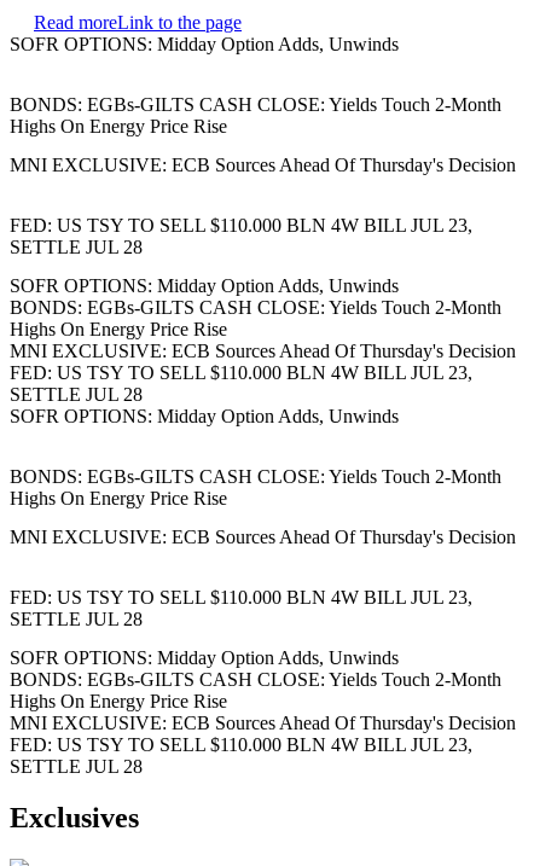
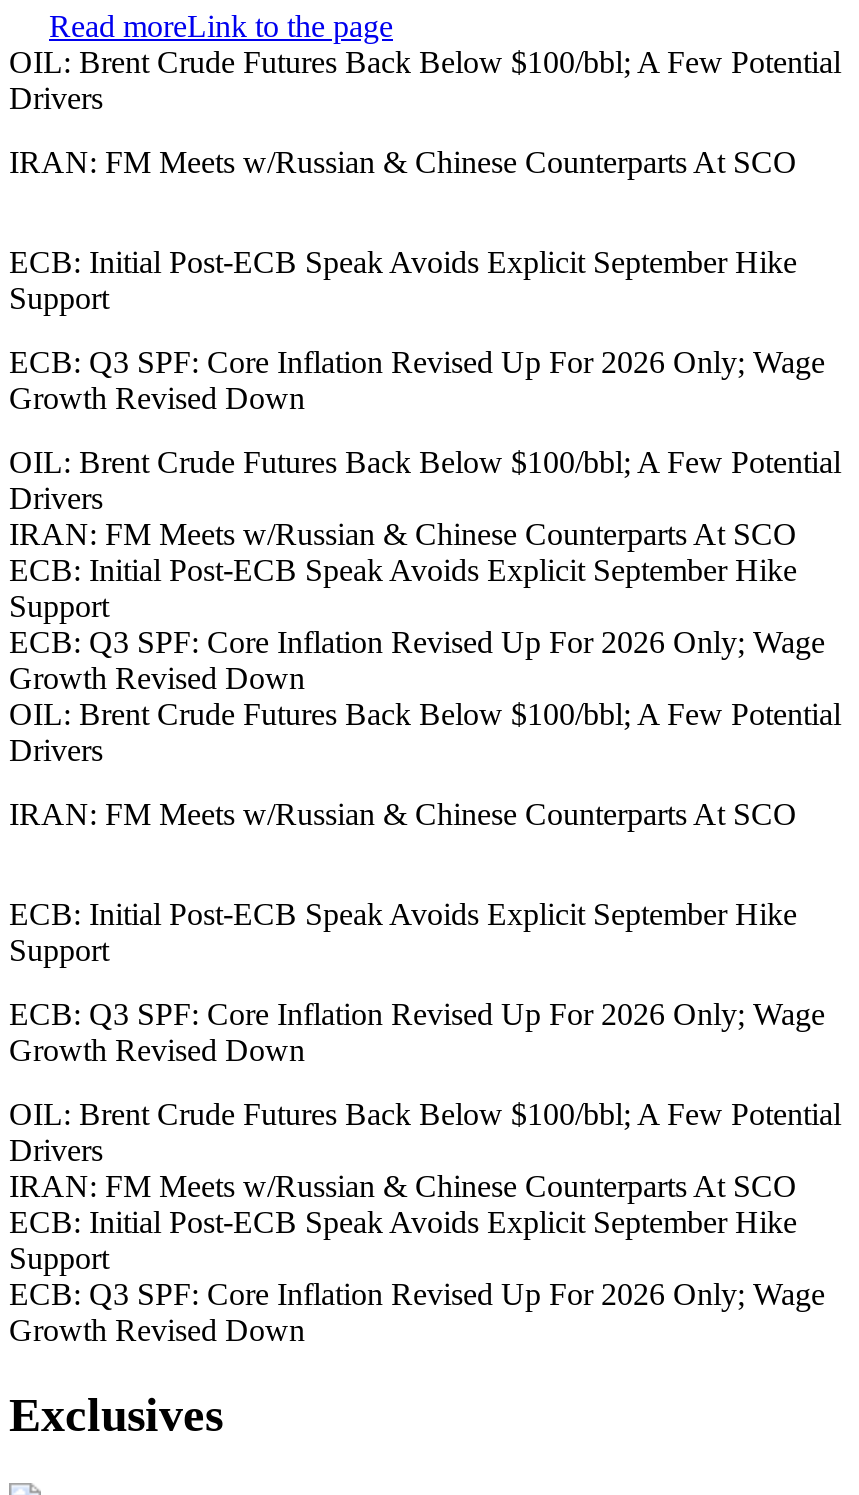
- SOFR OPTIONS: Midday Option Adds, Unwinds
+ OIL: Brent Crude Futures Back Below $100/bbl; A Few Potential
+ Drivers

- BONDS: EGBs-GILTS CASH CLOSE: Yields Touch 2-Month
- Highs On Energy Price Rise
+ IRAN: FM Meets w/Russian & Chinese Counterparts At SCO

- MNI EXCLUSIVE: ECB Sources Ahead Of Thursday's Decision
+ ECB: Initial Post-ECB Speak Avoids Explicit September Hike
+ Support

- FED: US TSY TO SELL $110.000 BLN 4W BILL JUL 23,
- SETTLE JUL 28
+ ECB: Q3 SPF: Core Inflation Revised Up For 2026 Only; Wage
+ Growth Revised Down

- SOFR OPTIONS: Midday Option Adds, Unwinds
- BONDS: EGBs-GILTS CASH CLOSE: Yields Touch 2-Month
- Highs On Energy Price Rise
- MNI EXCLUSIVE: ECB Sources Ahead Of Thursday's Decision
- FED: US TSY TO SELL $110.000 BLN 4W BILL JUL 23,
- SETTLE JUL 28
- SOFR OPTIONS: Midday Option Adds, Unwinds
+ OIL: Brent Crude Futures Back Below $100/bbl; A Few Potential
+ Drivers
+ IRAN: FM Meets w/Russian & Chinese Counterparts At SCO
+ ECB: Initial Post-ECB Speak Avoids Explicit September Hike
+ Support
+ ECB: Q3 SPF: Core Inflation Revised Up For 2026 Only; Wage
+ Growth Revised Down
+ OIL: Brent Crude Futures Back Below $100/bbl; A Few Potential
+ Drivers

- BONDS: EGBs-GILTS CASH CLOSE: Yields Touch 2-Month
- Highs On Energy Price Rise
+ IRAN: FM Meets w/Russian & Chinese Counterparts At SCO

- MNI EXCLUSIVE: ECB Sources Ahead Of Thursday's Decision
+ ECB: Initial Post-ECB Speak Avoids Explicit September Hike
+ Support

- FED: US TSY TO SELL $110.000 BLN 4W BILL JUL 23,
- SETTLE JUL 28
+ ECB: Q3 SPF: Core Inflation Revised Up For 2026 Only; Wage
+ Growth Revised Down

- SOFR OPTIONS: Midday Option Adds, Unwinds
- BONDS: EGBs-GILTS CASH CLOSE: Yields Touch 2-Month
- Highs On Energy Price Rise
- MNI EXCLUSIVE: ECB Sources Ahead Of Thursday's Decision
- FED: US TSY TO SELL $110.000 BLN 4W BILL JUL 23,
- SETTLE JUL 28
+ OIL: Brent Crude Futures Back Below $100/bbl; A Few Potential
+ Drivers
+ IRAN: FM Meets w/Russian & Chinese Counterparts At SCO
+ ECB: Initial Post-ECB Speak Avoids Explicit September Hike
+ Support
+ ECB: Q3 SPF: Core Inflation Revised Up For 2026 Only; Wage
+ Growth Revised Down
